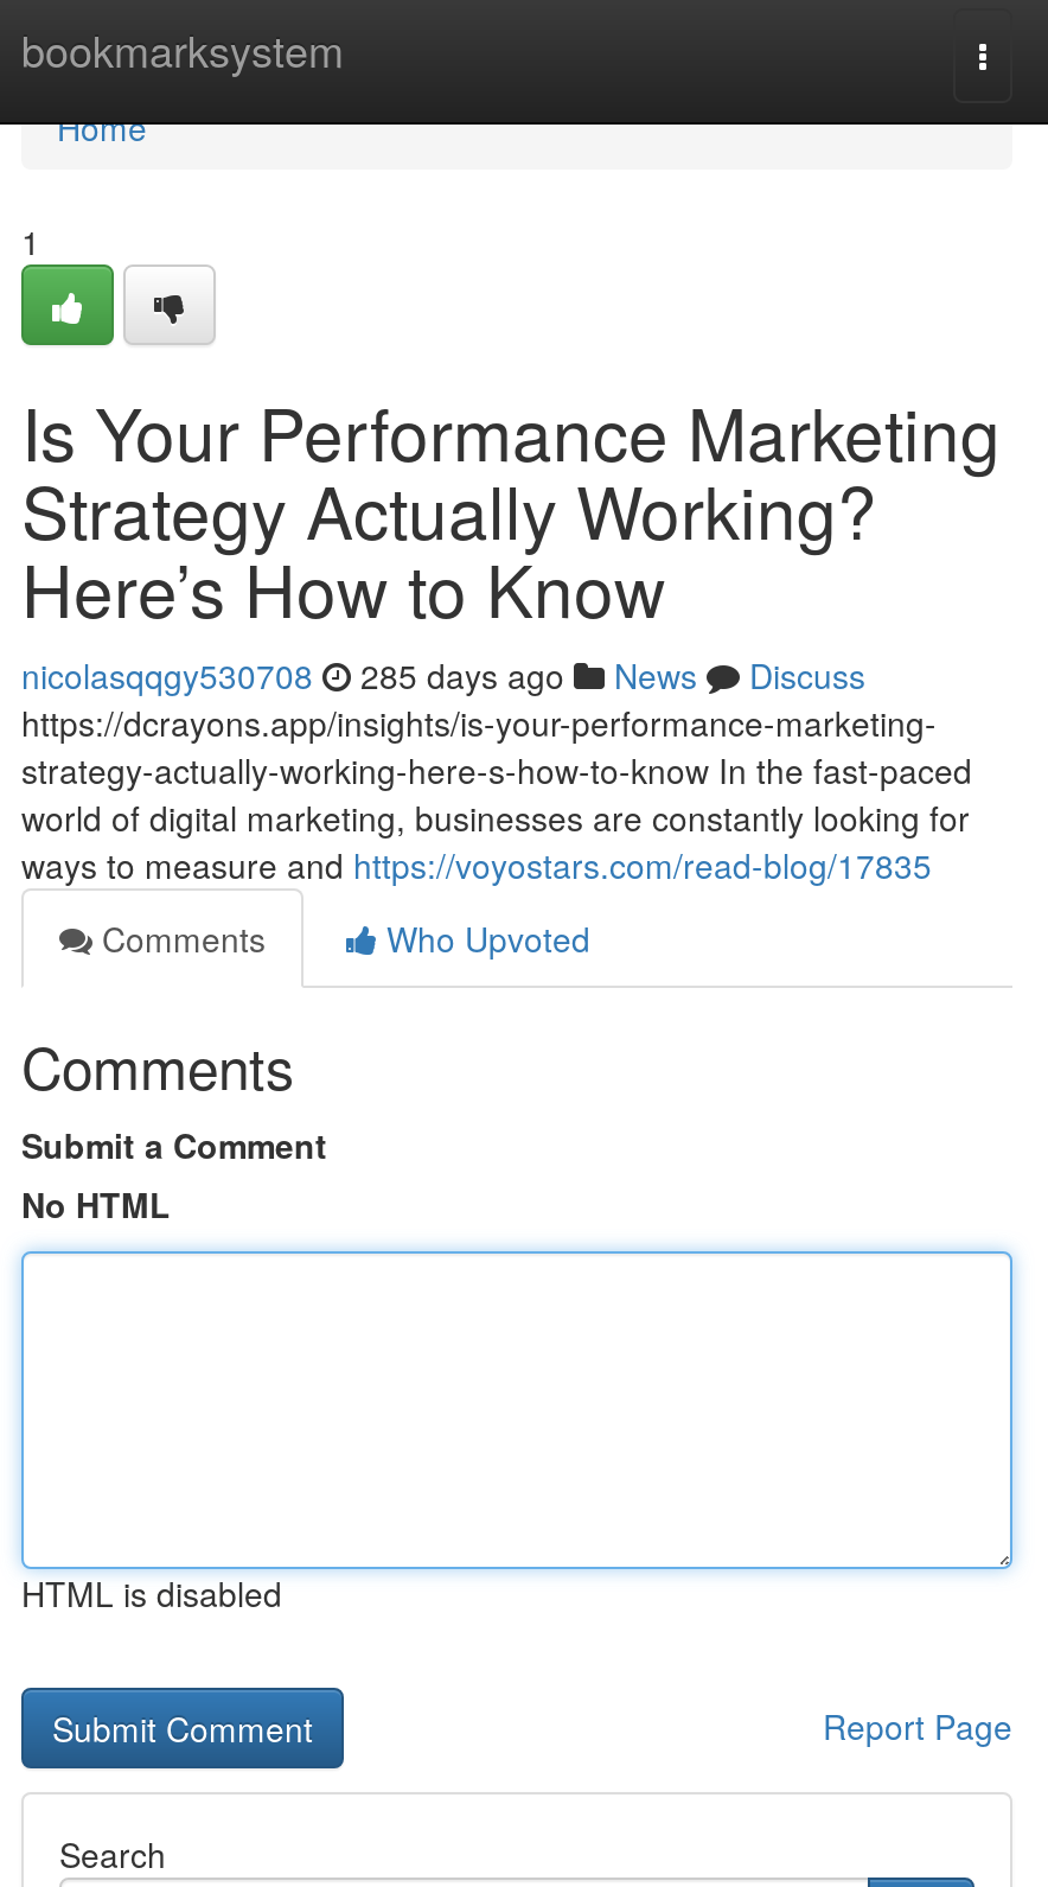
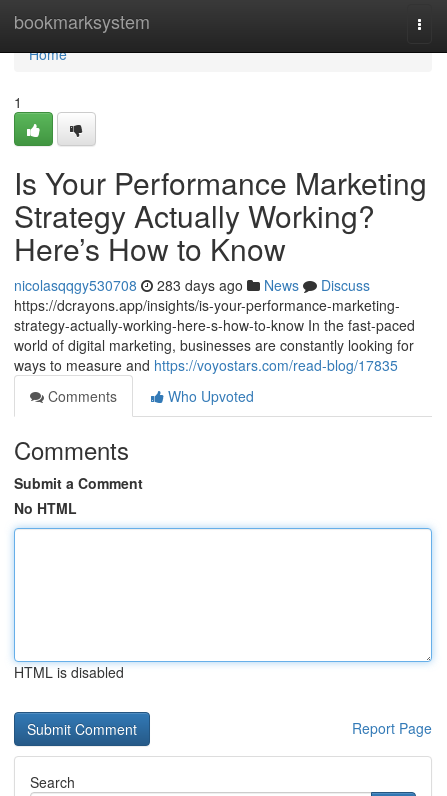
- nicolasqqgy530708 285 days ago News Discuss
+ nicolasqqgy530708 283 days ago News Discuss
